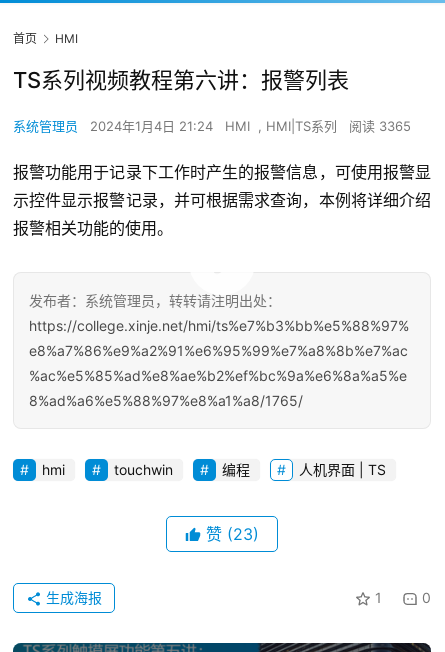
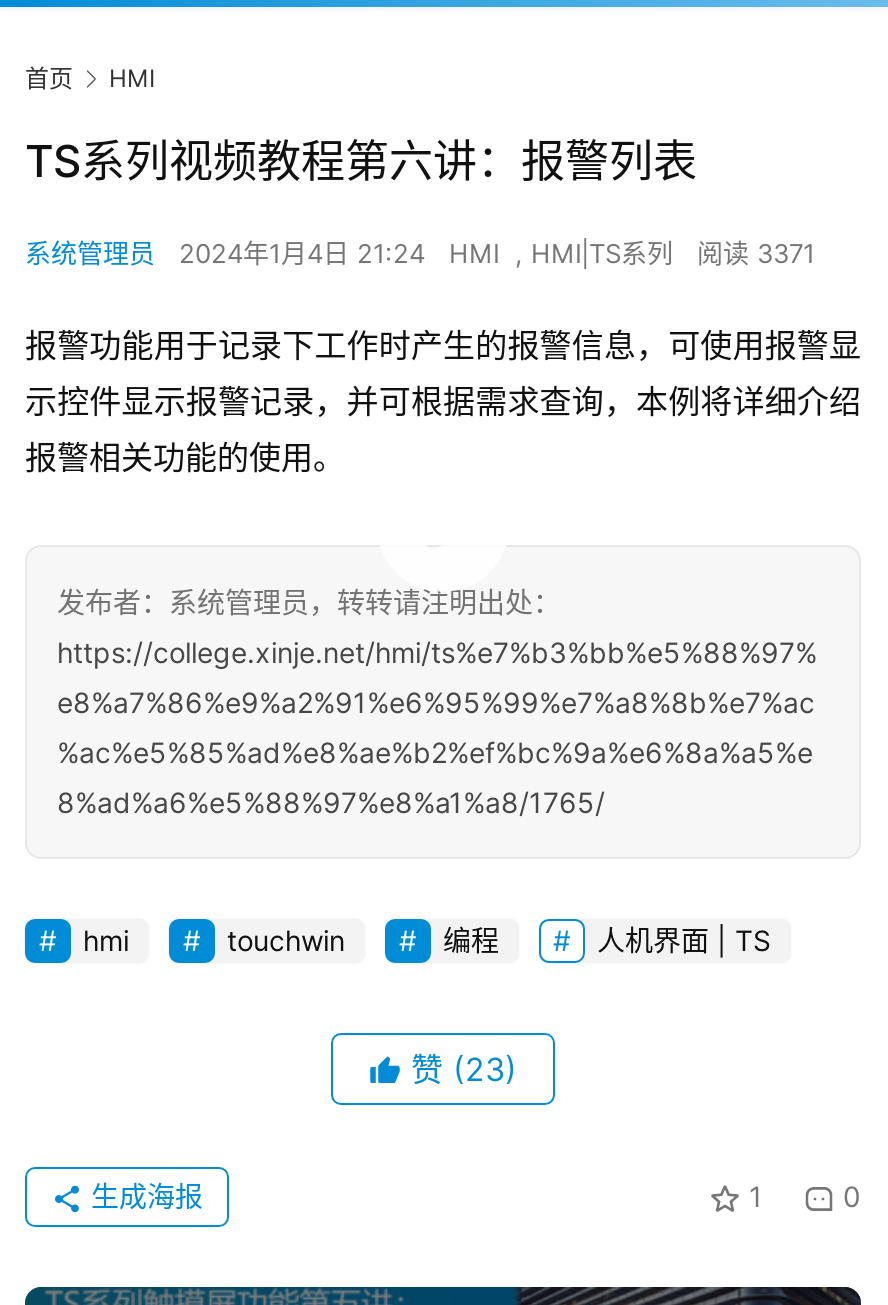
- 阅读 3365
+ 阅读 3371
